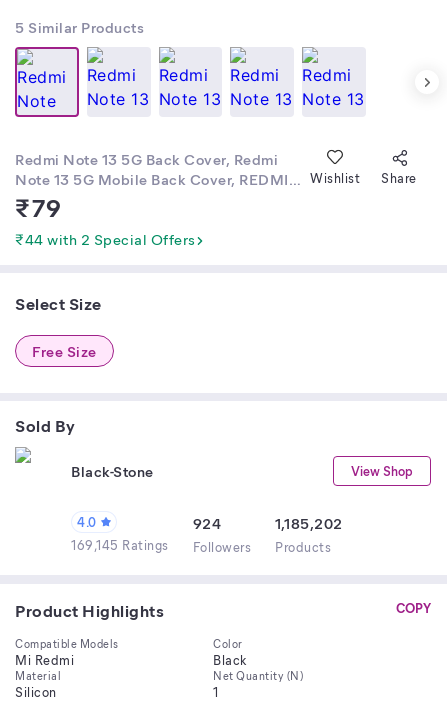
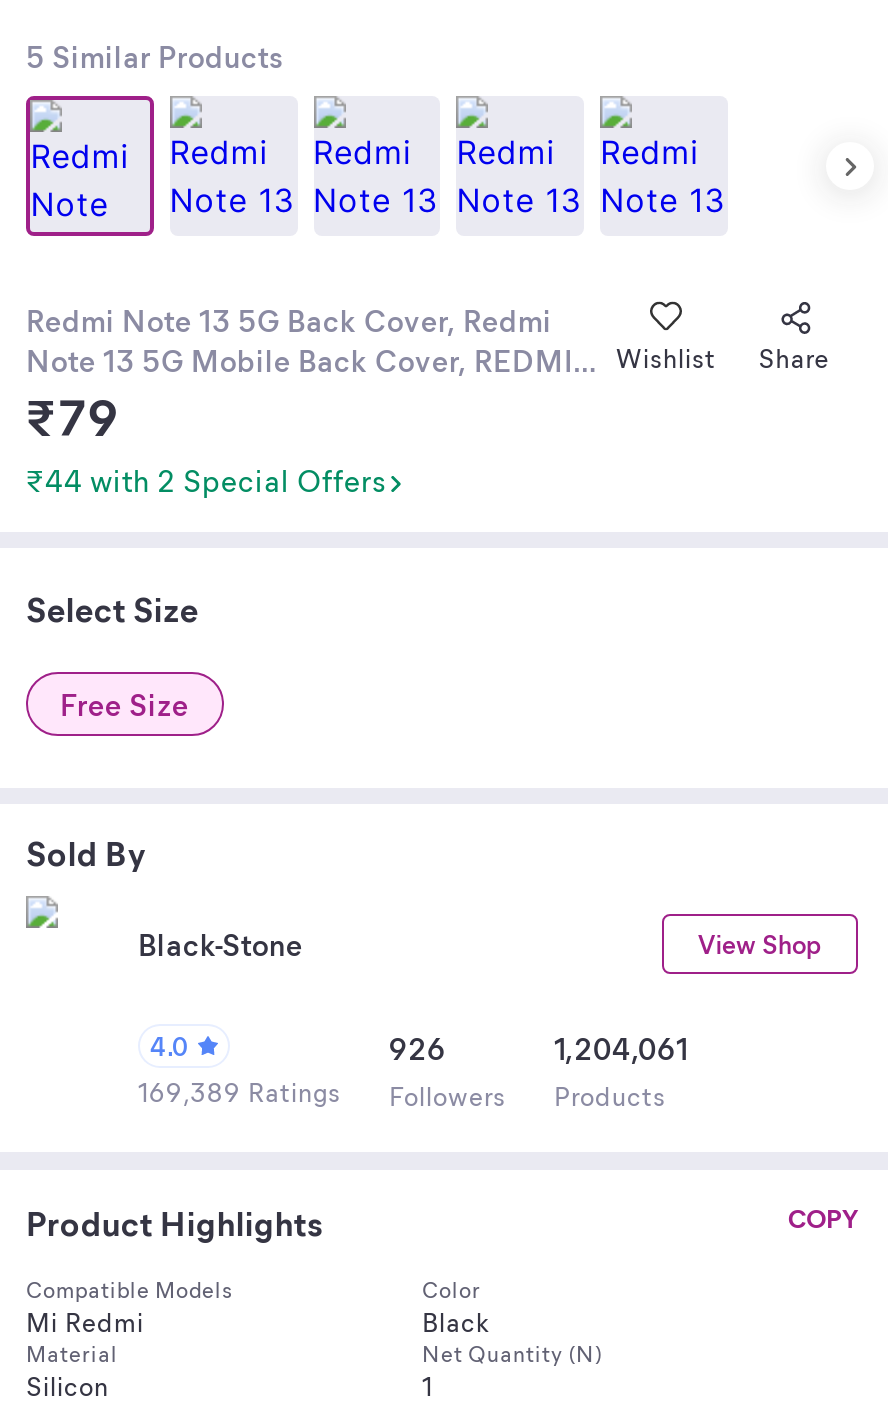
- 924
+ 926

- 1,185,202
+ 1,204,061

- 169,145 Ratings Followers Products
+ 169,389 Ratings Followers Products
